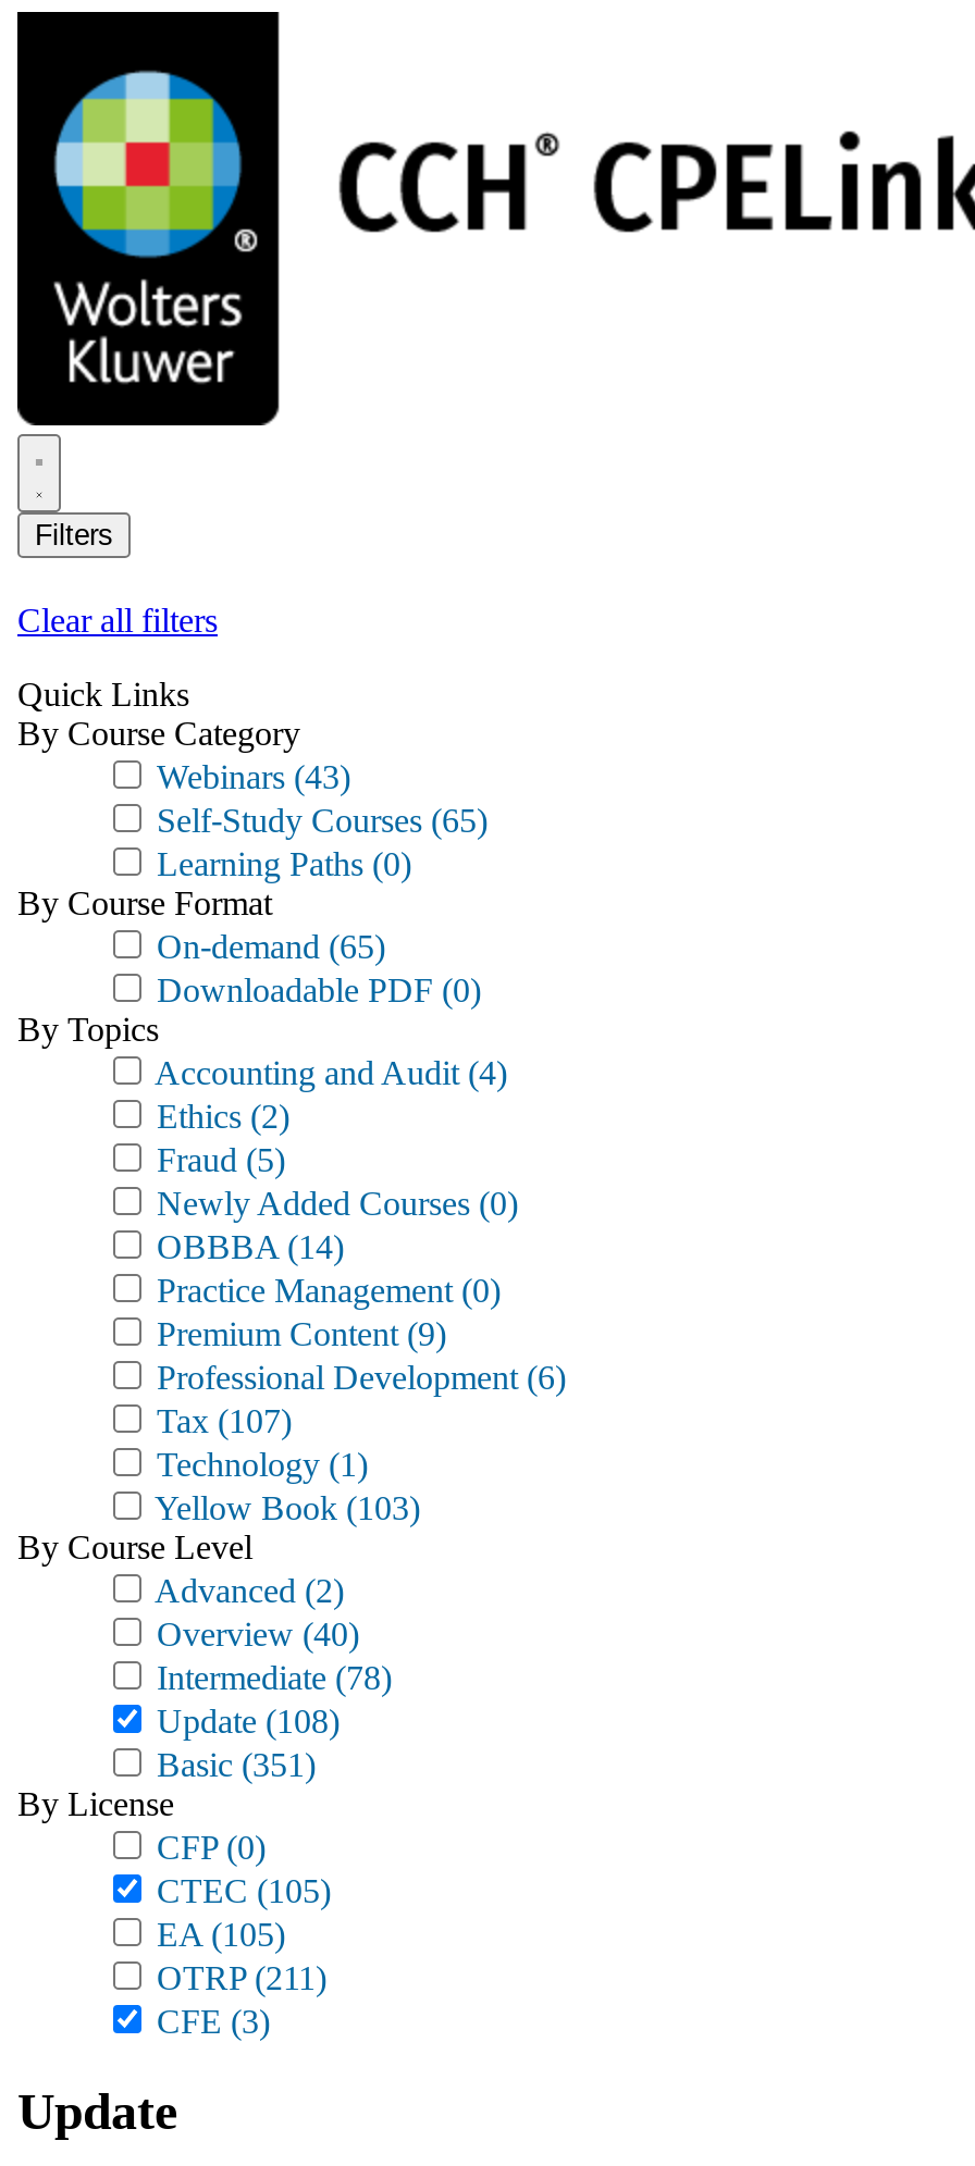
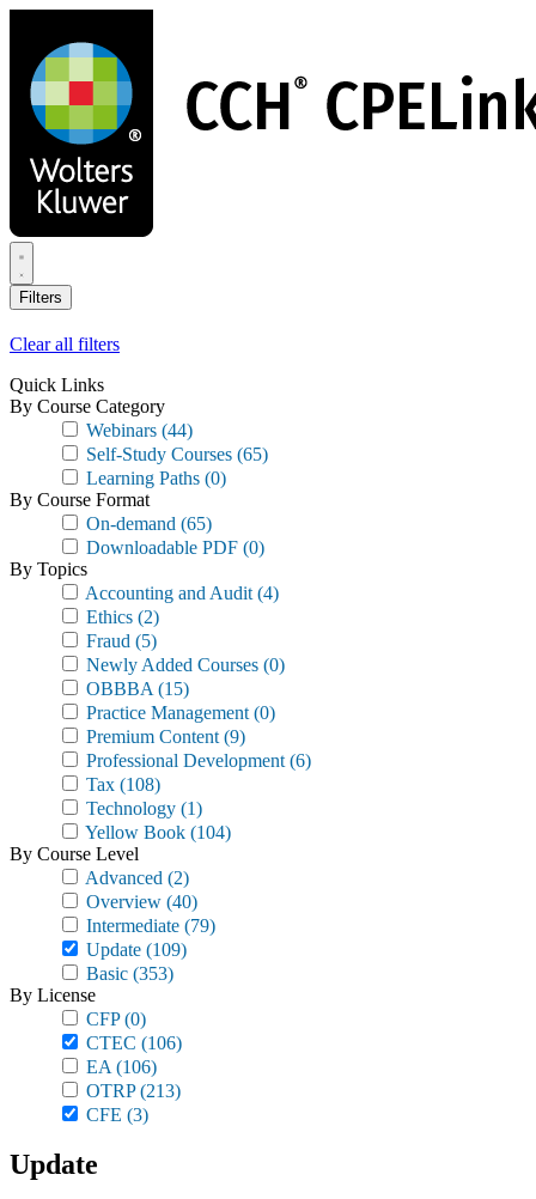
- Webinars (43)
+ Webinars (44)

- OBBBA (14)
+ OBBBA (15)

- Tax (107)
+ Tax (108)

- Yellow Book (103)
+ Yellow Book (104)

- Intermediate (78)
+ Intermediate (79)

- Update (108)
+ Update (109)

- Basic (351)
+ Basic (353)

- CTEC (105)
+ CTEC (106)

- EA (105)
+ EA (106)

- OTRP (211)
+ OTRP (213)
